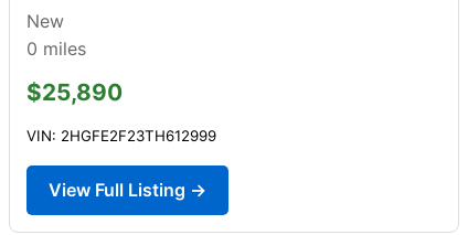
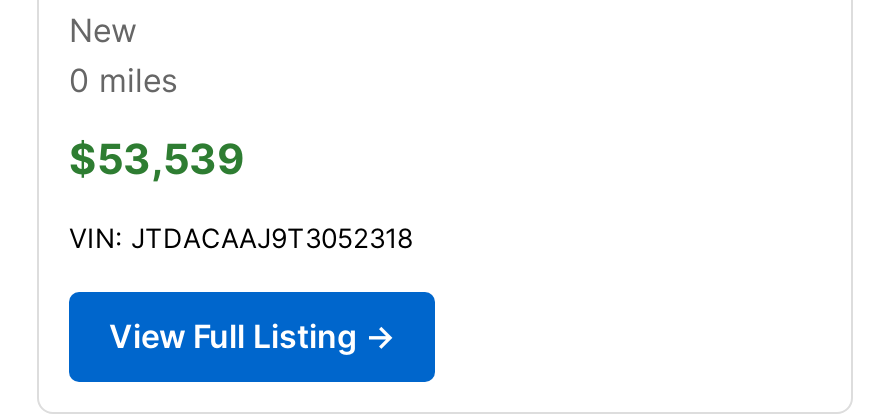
- $25,890
+ $53,539

- VIN: 2HGFE2F23TH612999
+ VIN: JTDACAAJ9T3052318
